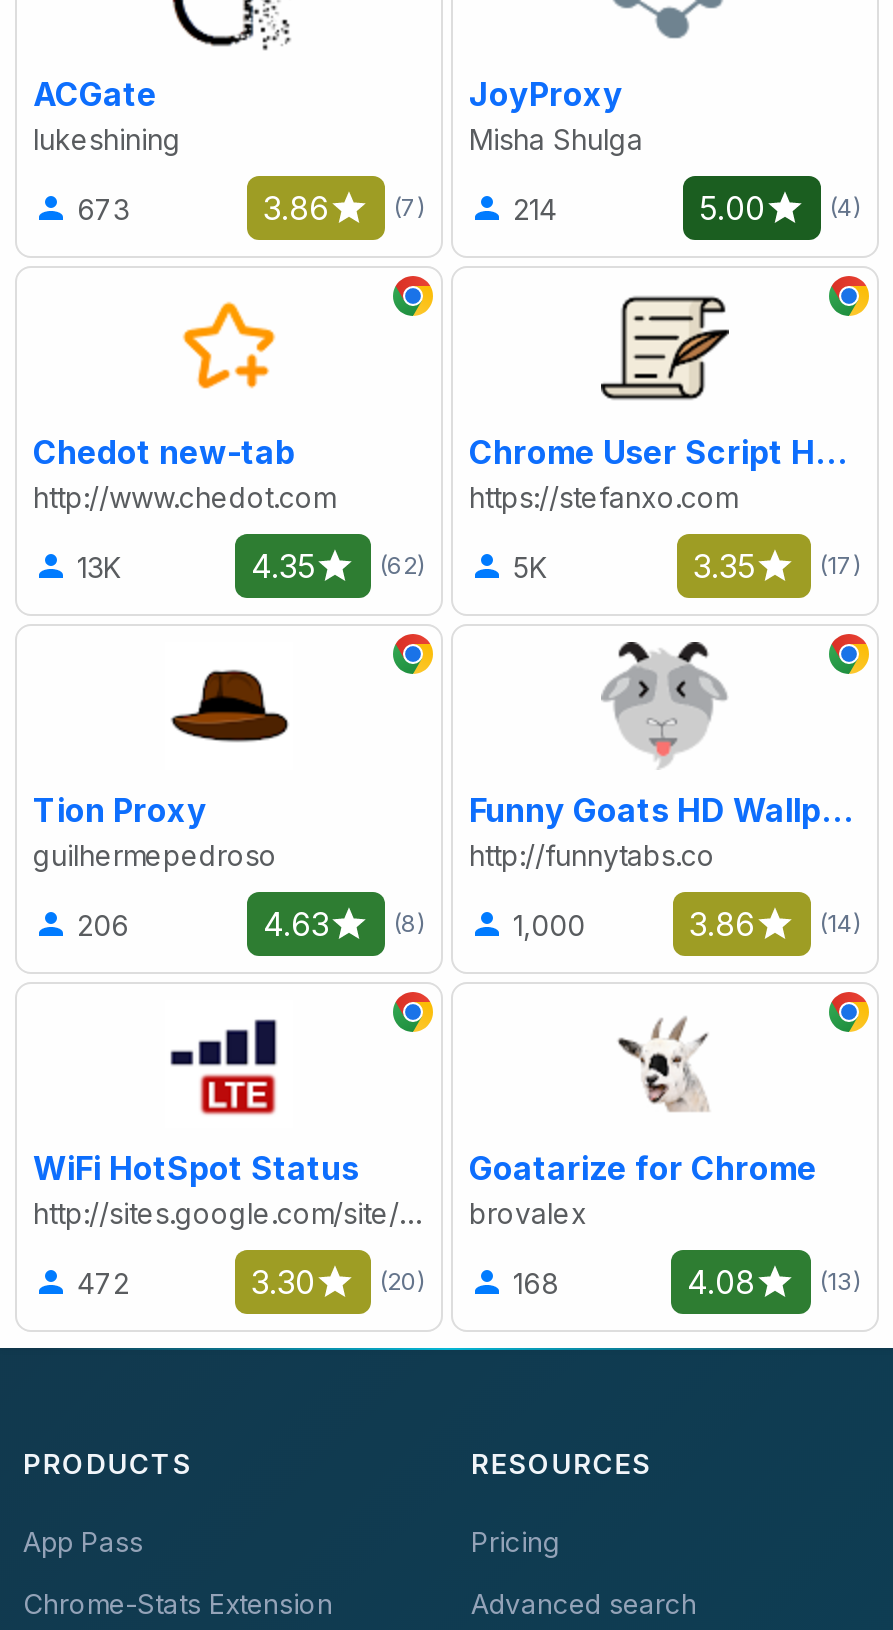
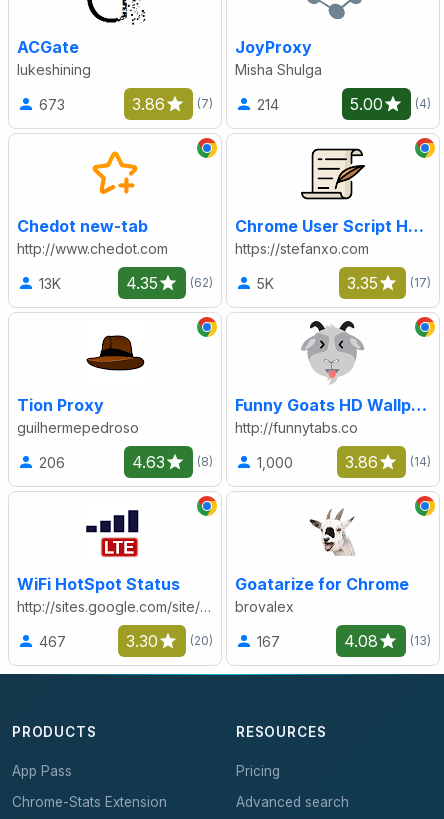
- 472
+ 467

- 168
+ 167
